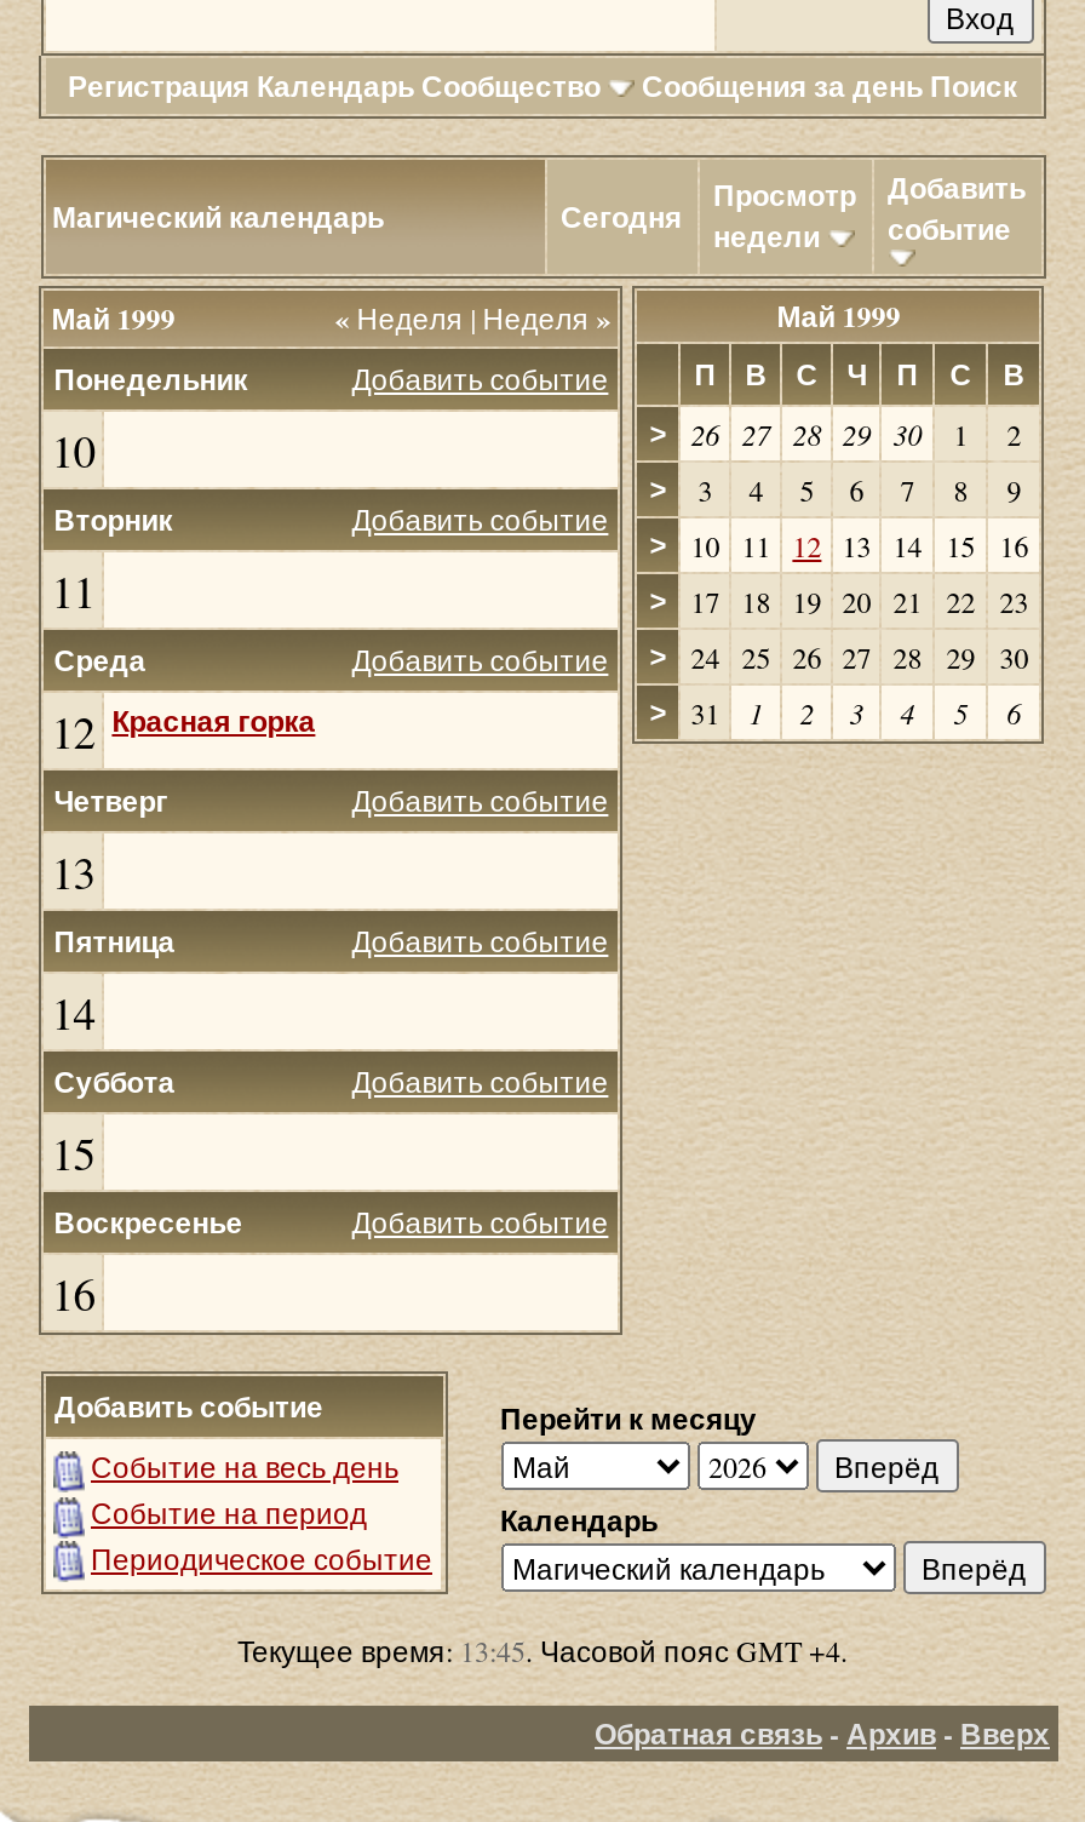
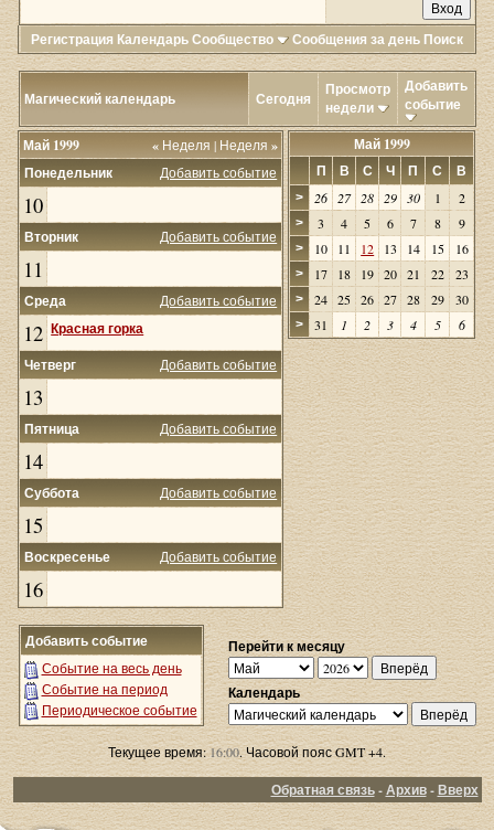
- Текущее время: 13:45. Часовой пояс GMT +4.
+ Текущее время: 16:00. Часовой пояс GMT +4.
